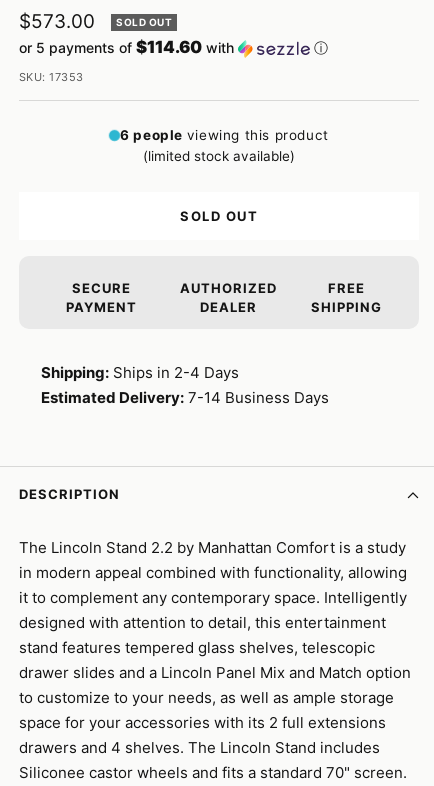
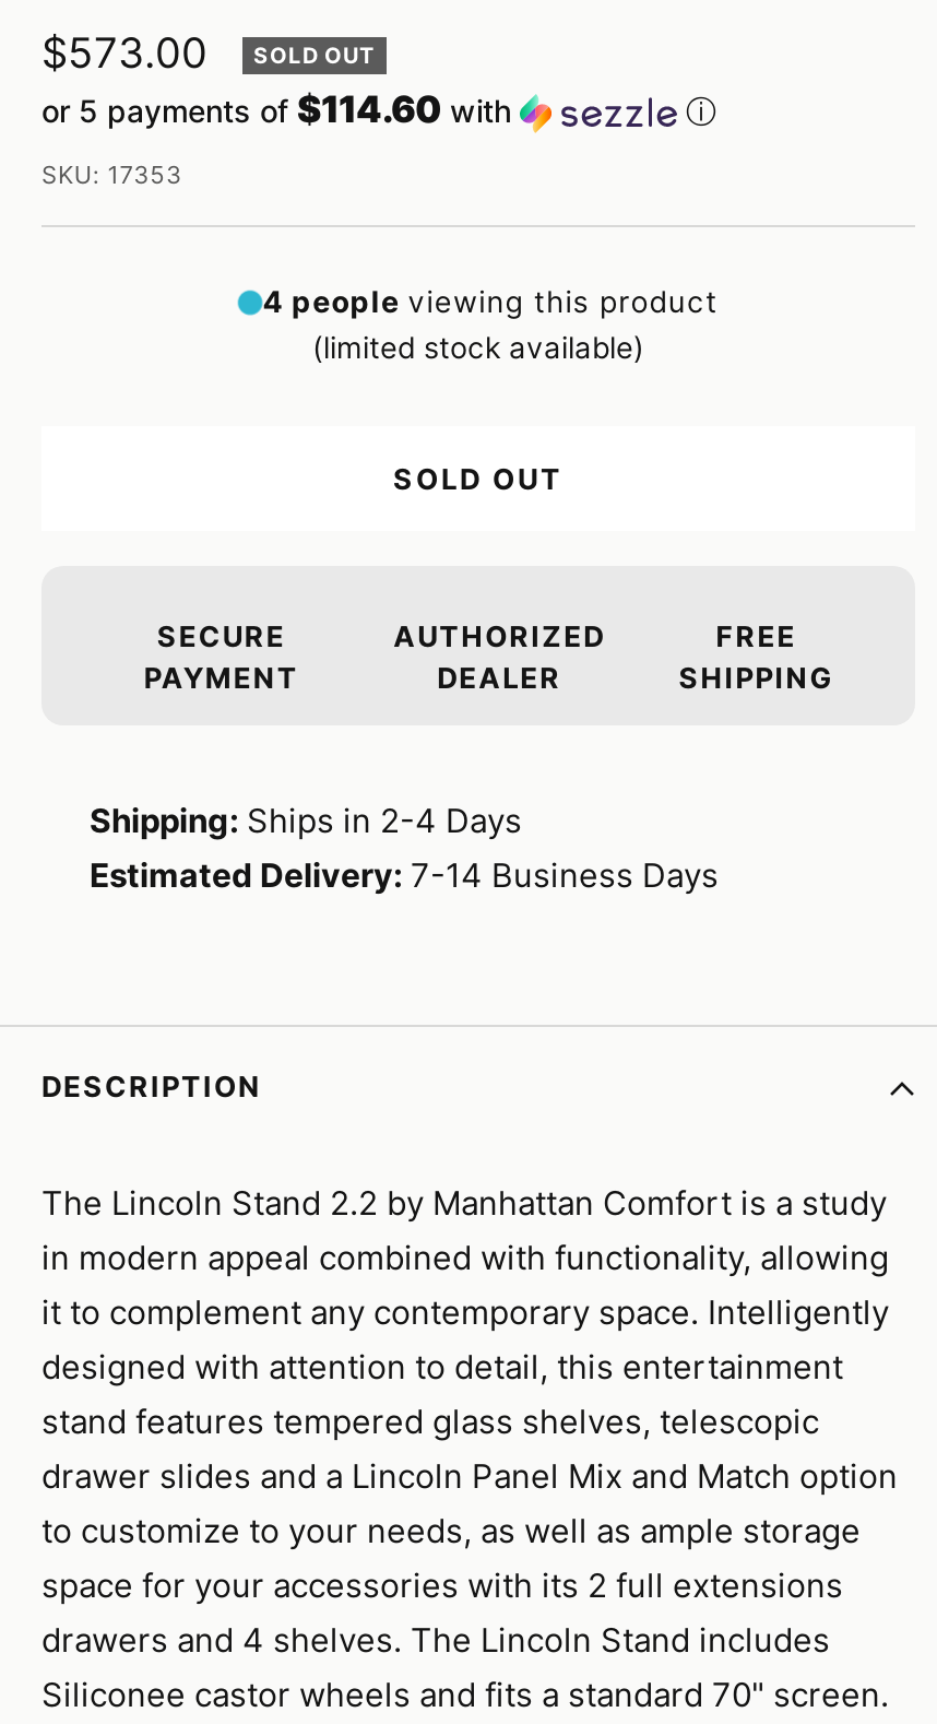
- 6 people viewing this product
+ 4 people viewing this product
